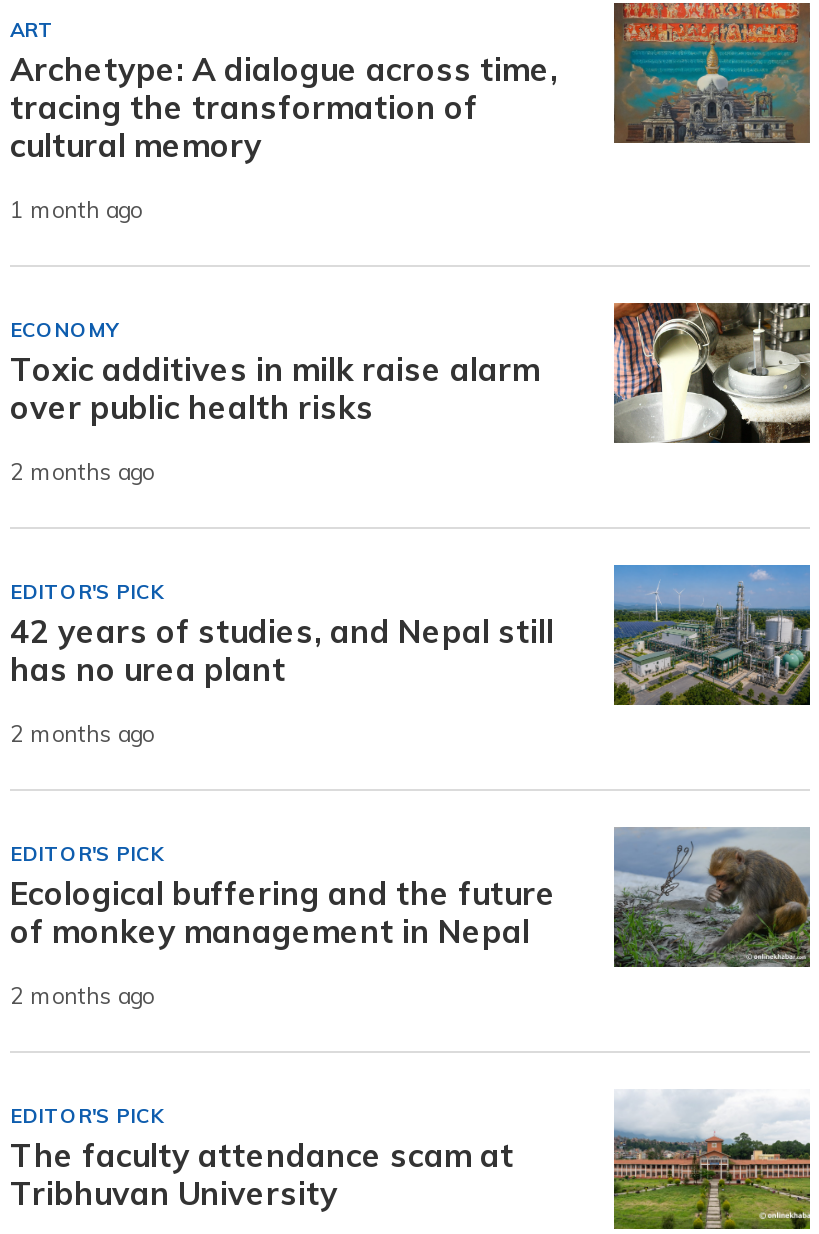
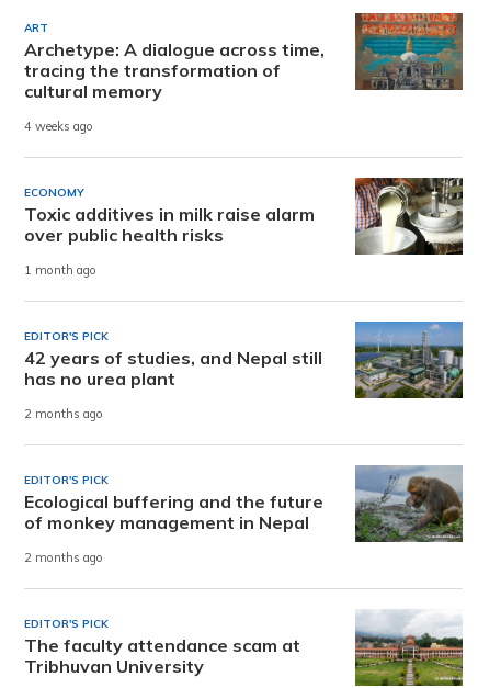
- 1 month ago
+ 4 weeks ago

- 2 months ago
+ 1 month ago
